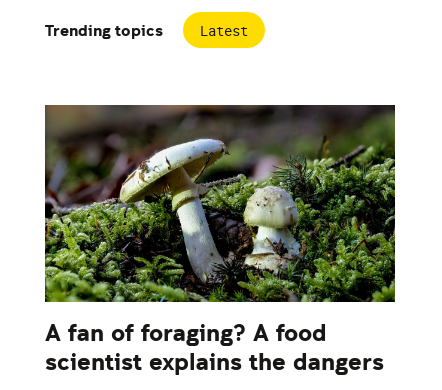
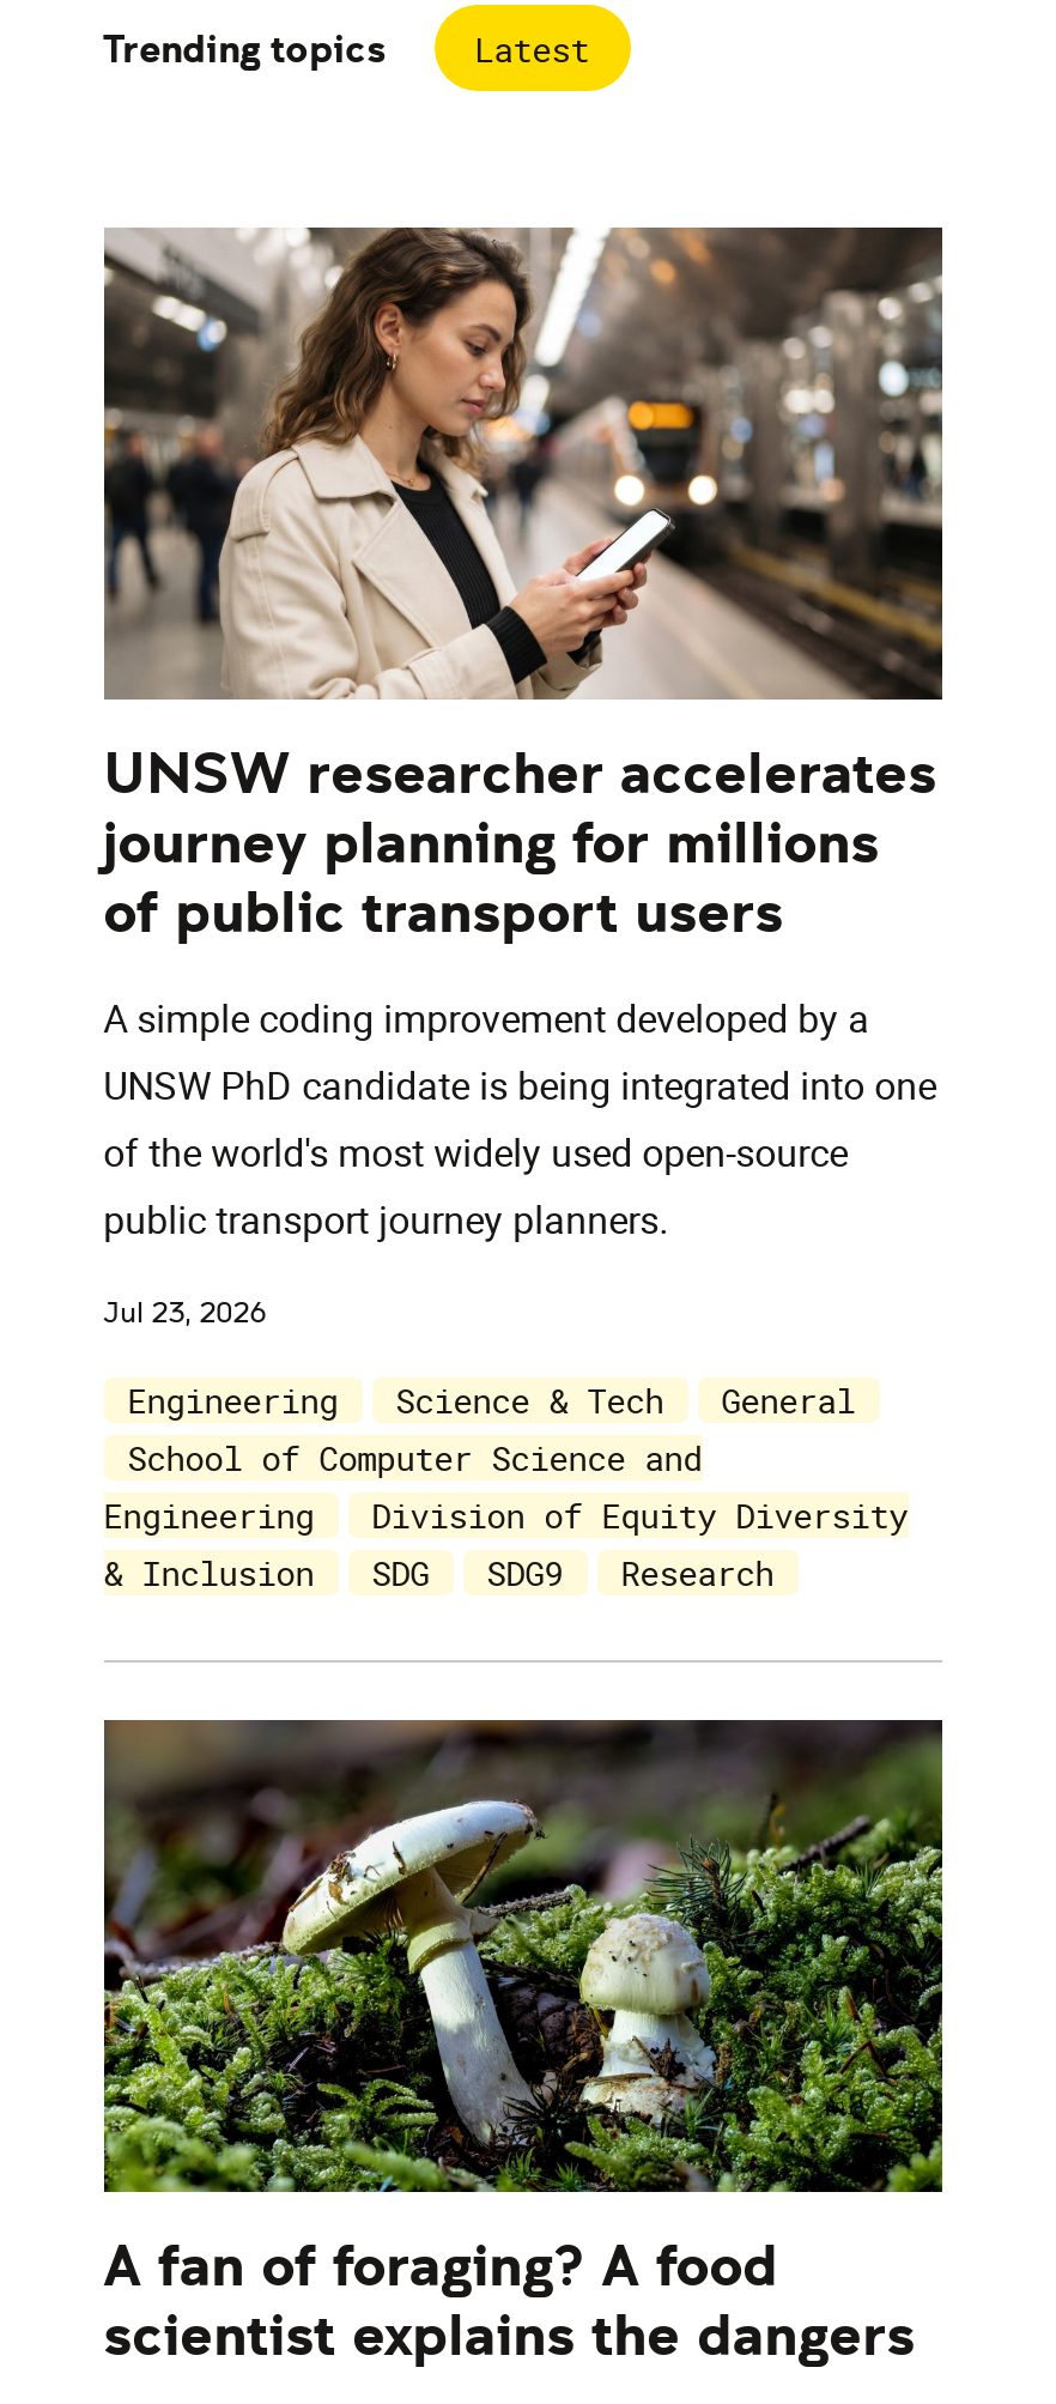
+ [image]
+ UNSW researcher accelerates
+ journey planning for millions
+ of public transport users
+ A simple coding improvement developed by a
+ UNSW PhD candidate is being integrated into one
+ of the world's most widely used open-source
+ public transport journey planners.
+ Jul 23, 2026
+ Engineering
+ Science & Tech
+ General
+ School of Computer Science and
+ Engineering
+ Division of Equity Diversity
+ & Inclusion
+ SDG
+ SDG9
+ Research
